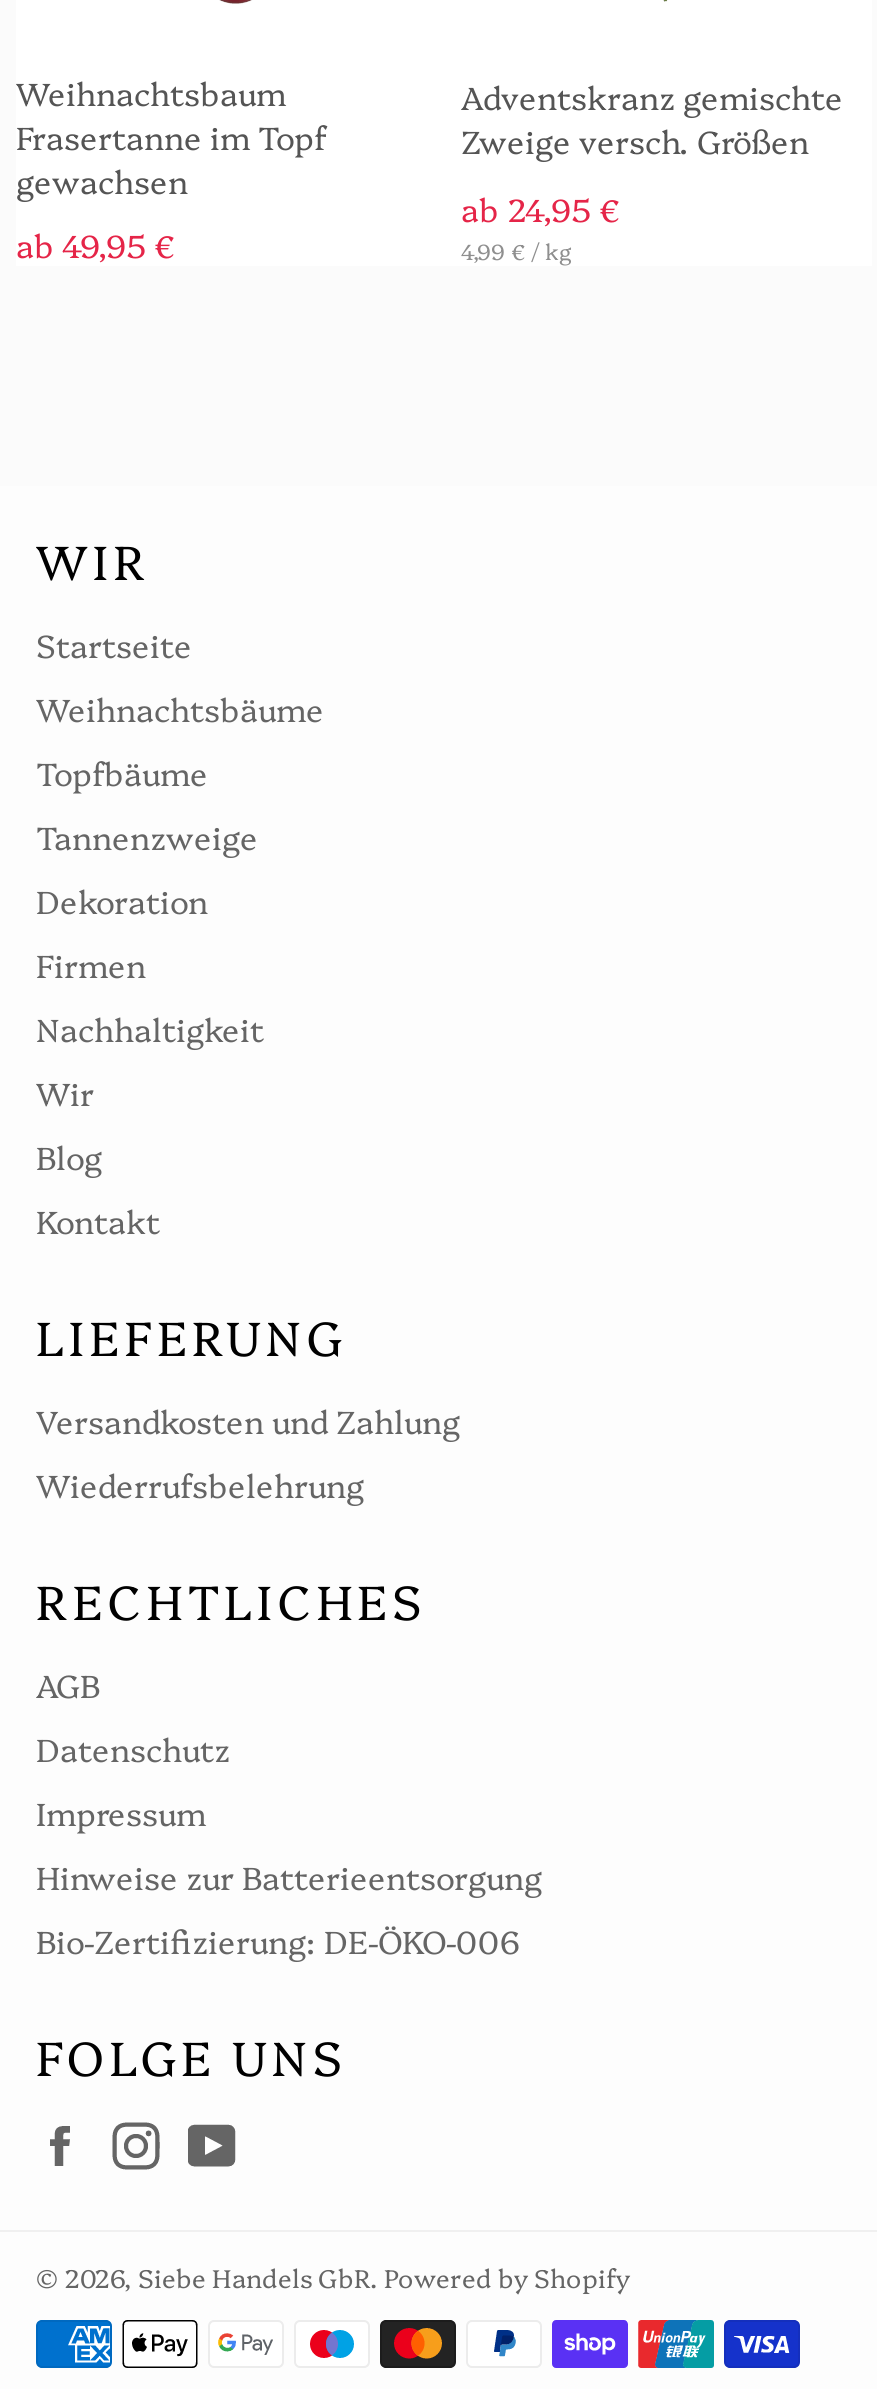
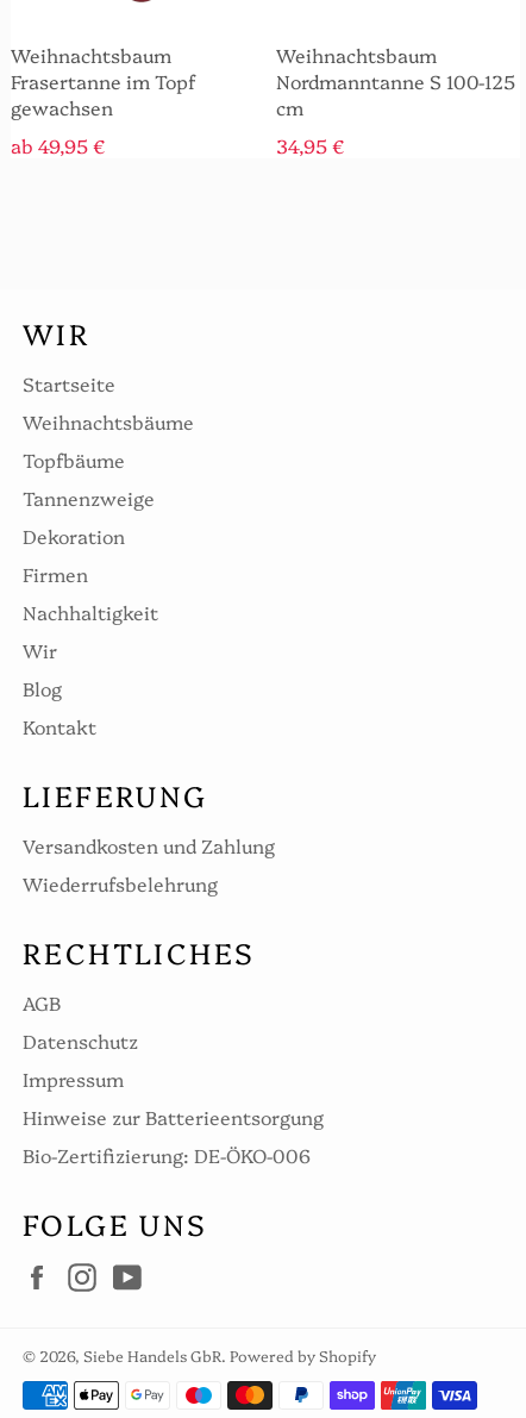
- Adventskranz gemischte
- Zweige versch. Größen
+ Weihnachtsbaum
+ Nordmanntanne S 100-125
+ cm

- ab 24,95 €
- 4,99 € / kg
+ 34,95 €
